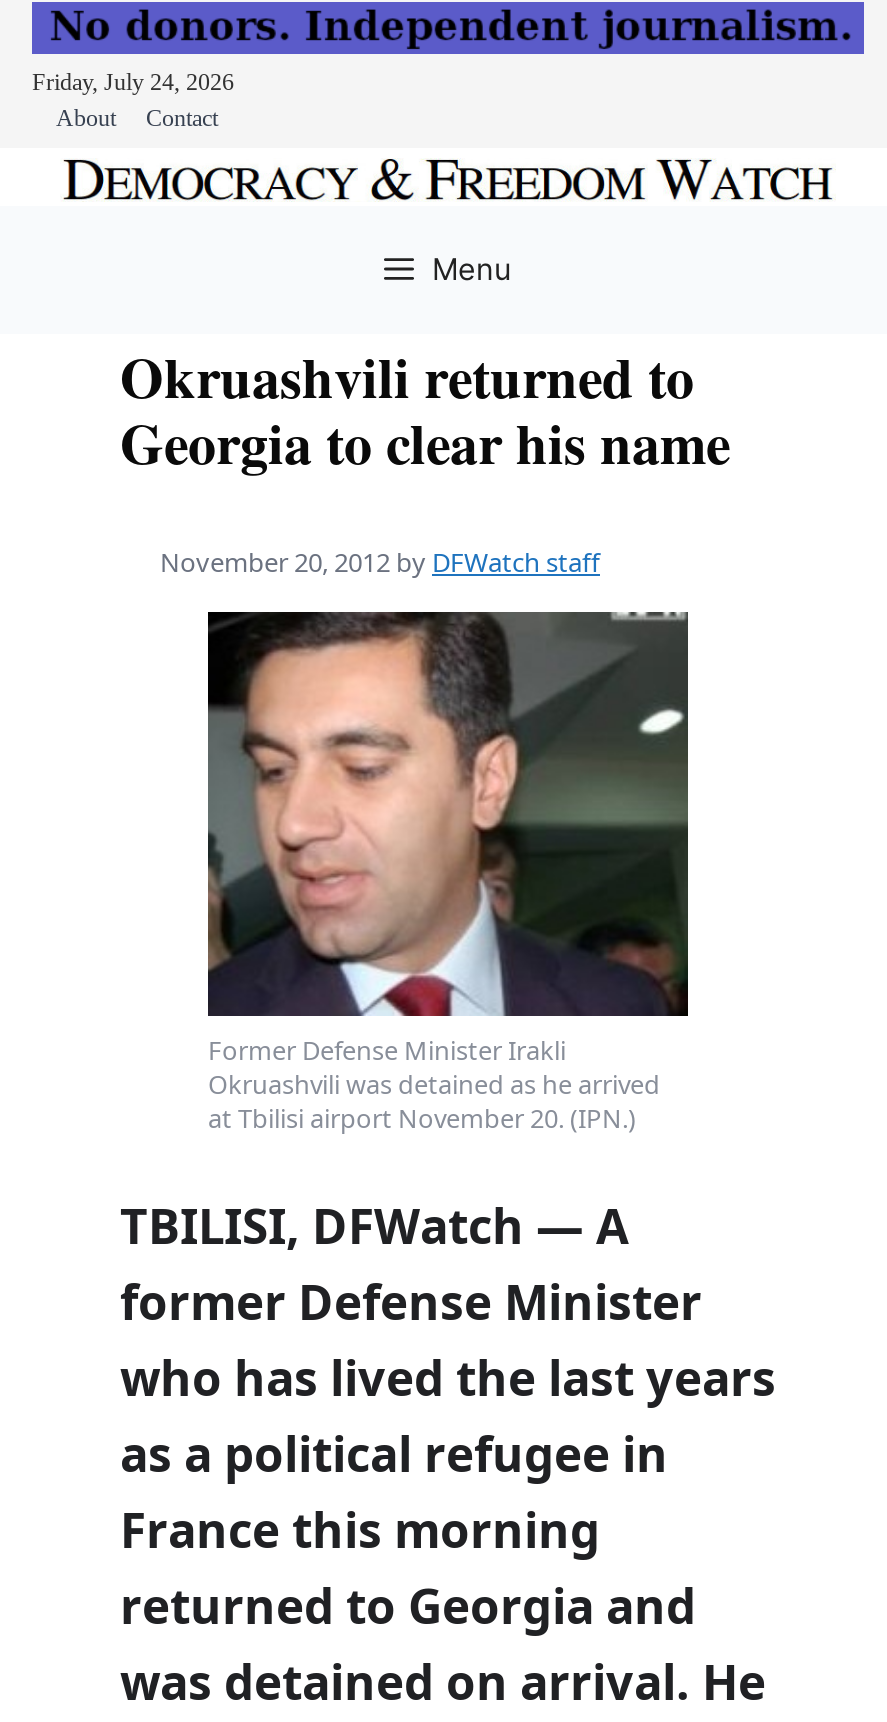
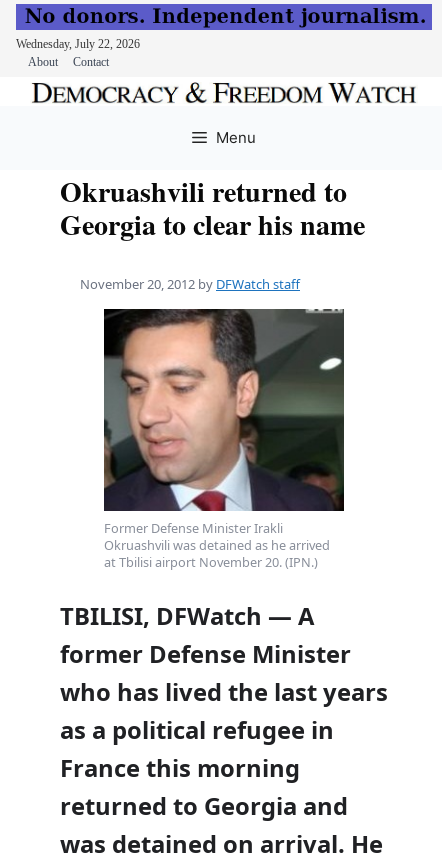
- Friday, July 24, 2026
+ Wednesday, July 22, 2026
